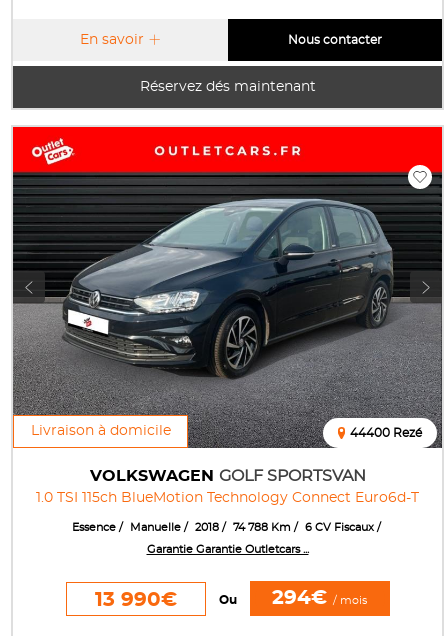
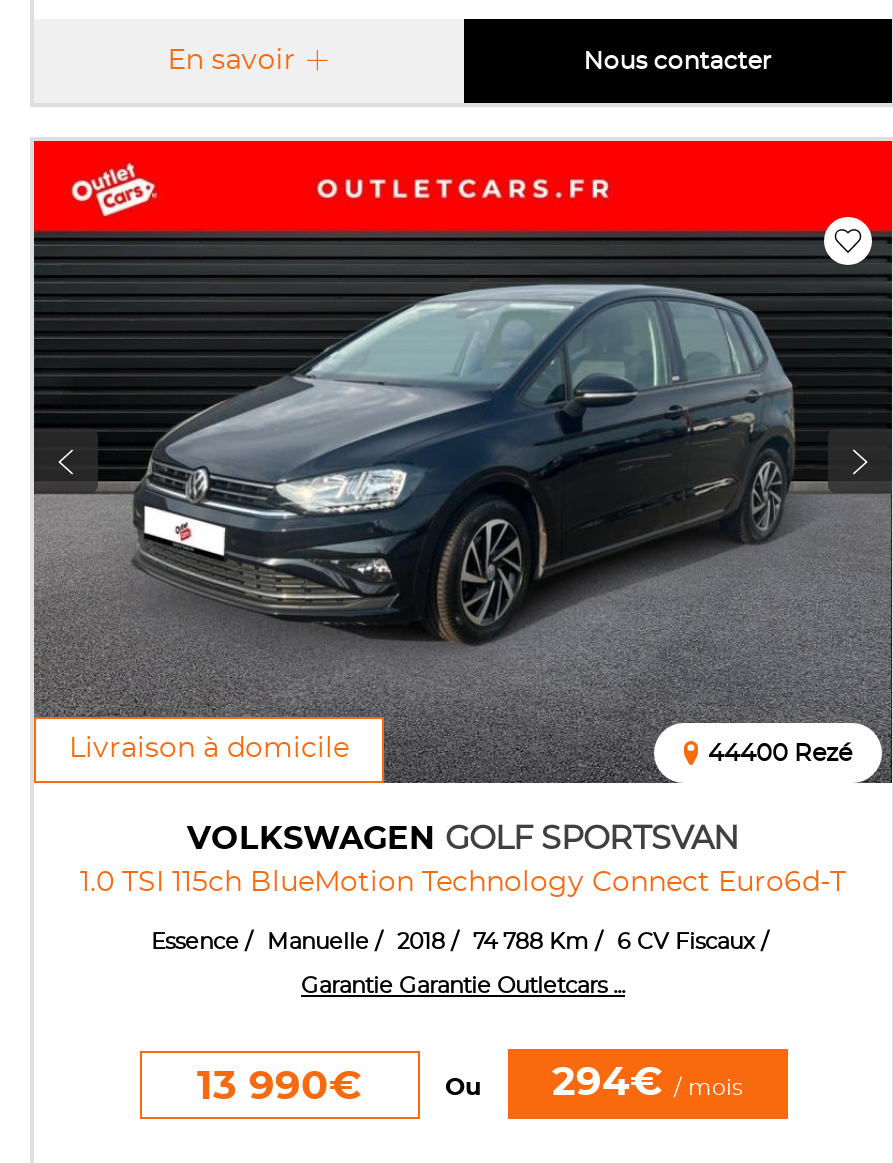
- Réservez dés maintenant
